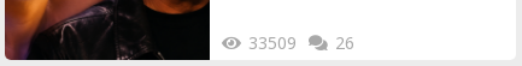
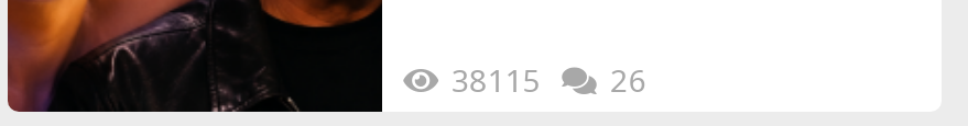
- 33509 26
+ 38115 26
